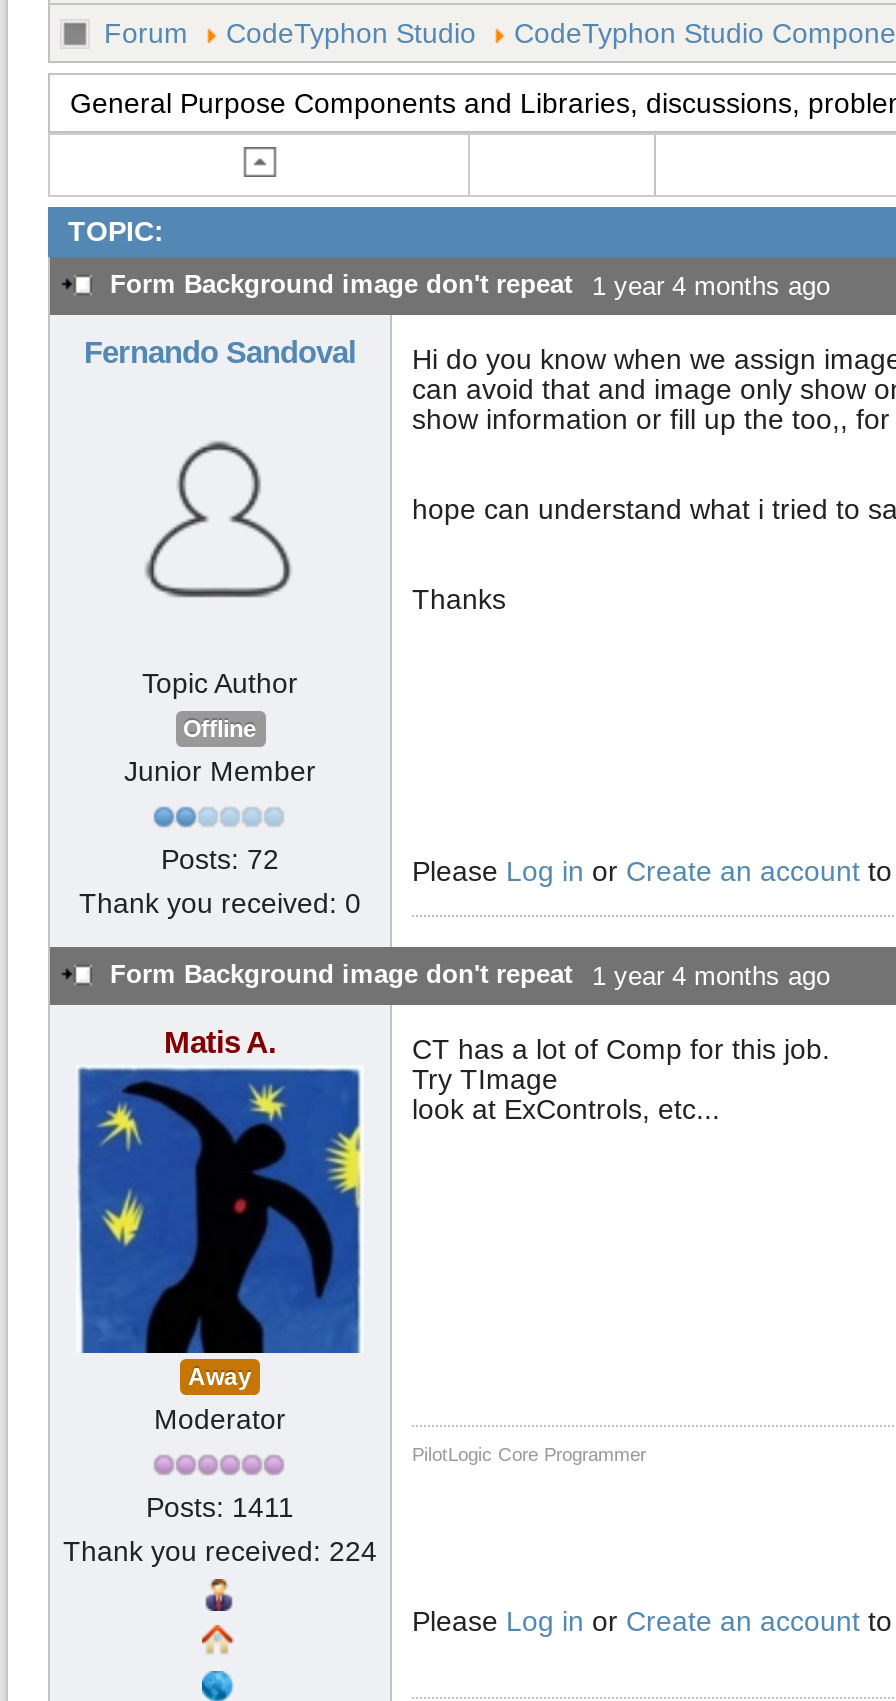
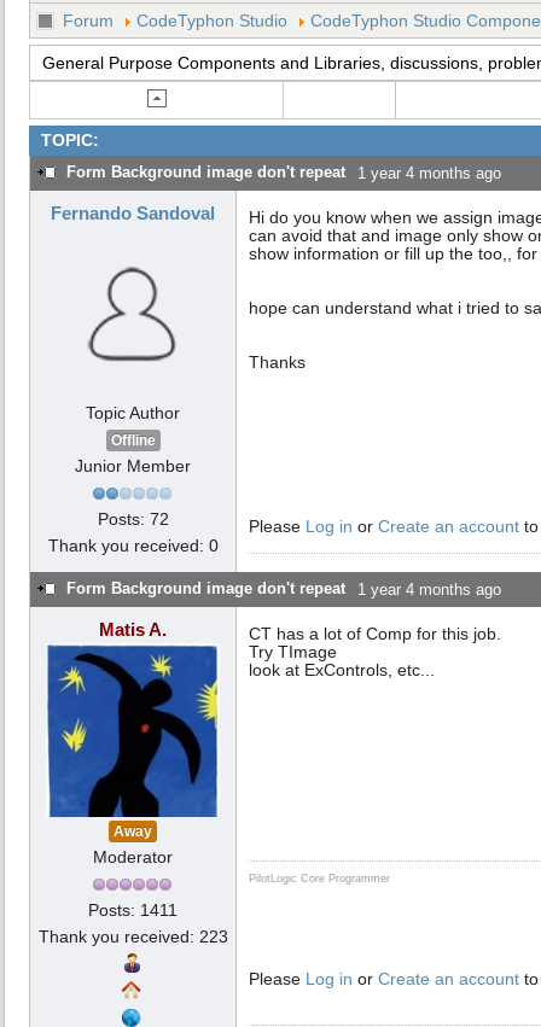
- Thank you received: 224
+ Thank you received: 223
